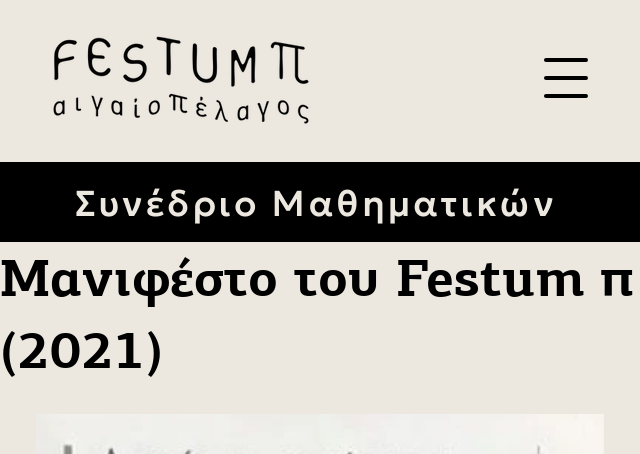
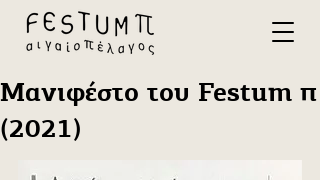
- Συνέδριο Μαθηματικών
